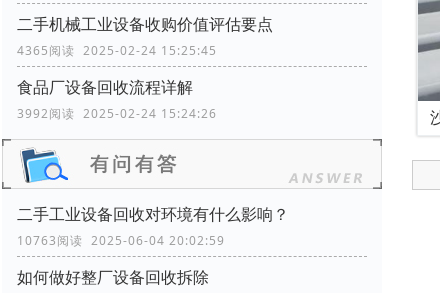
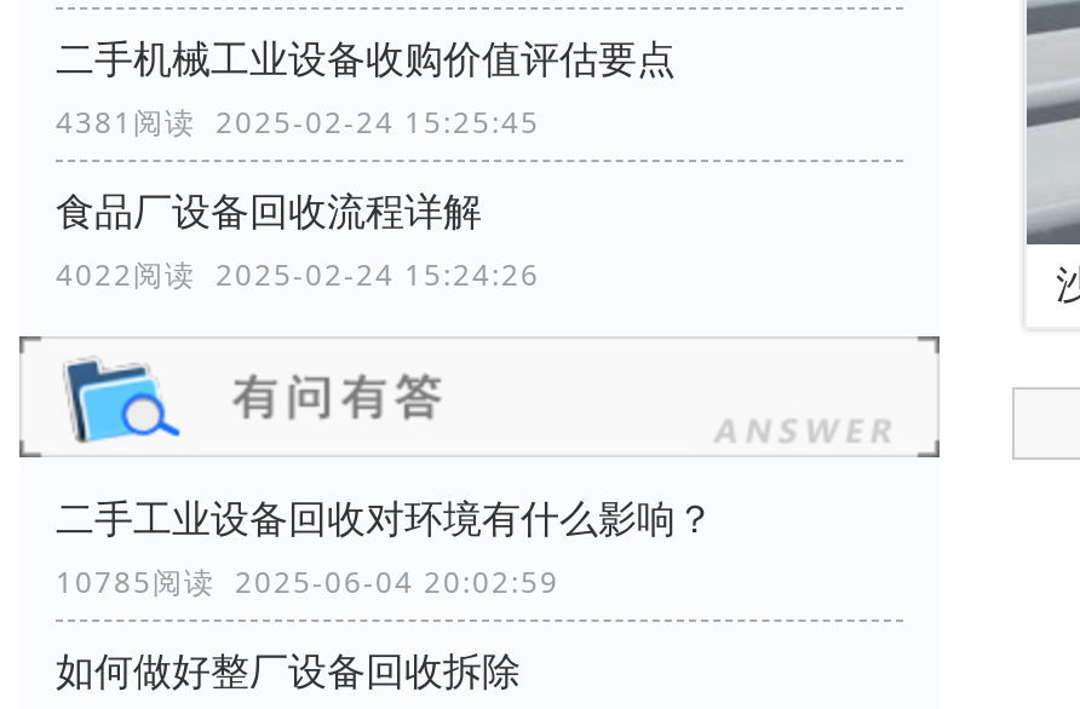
- 4365阅读 2025-02-24 15:25:45
+ 4381阅读 2025-02-24 15:25:45

- 3992阅读 2025-02-24 15:24:26
+ 4022阅读 2025-02-24 15:24:26

- 10763阅读 2025-06-04 20:02:59
+ 10785阅读 2025-06-04 20:02:59
